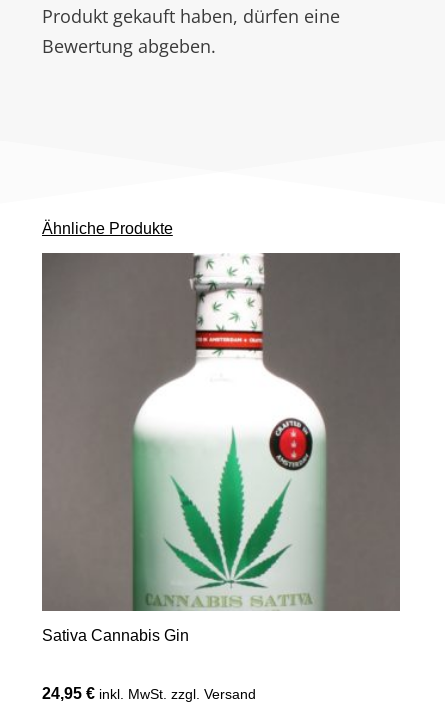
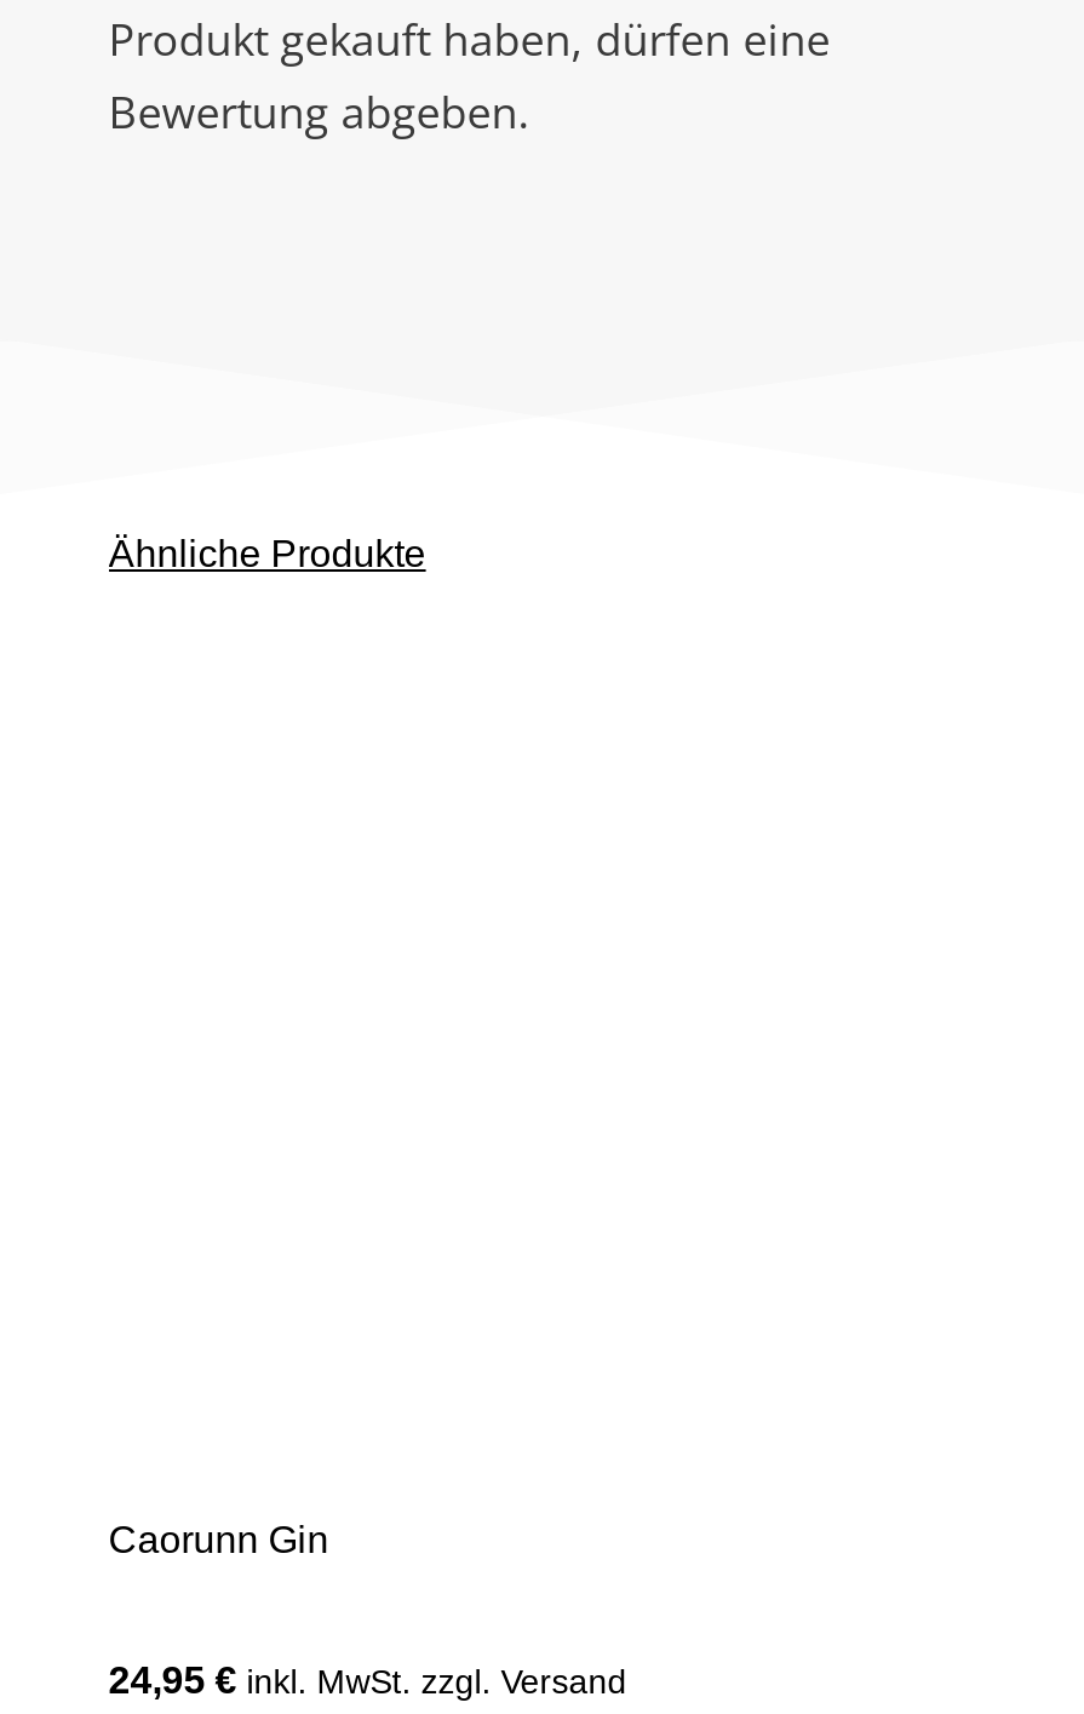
- [image]

- Sativa Cannabis Gin
+ Caorunn Gin
